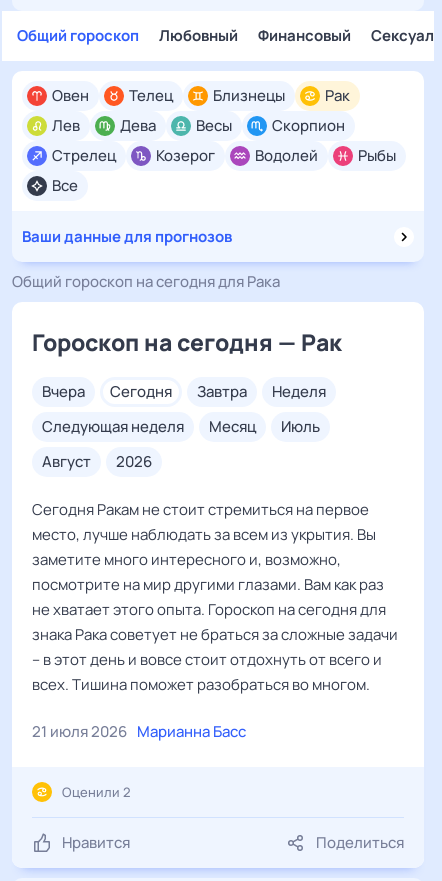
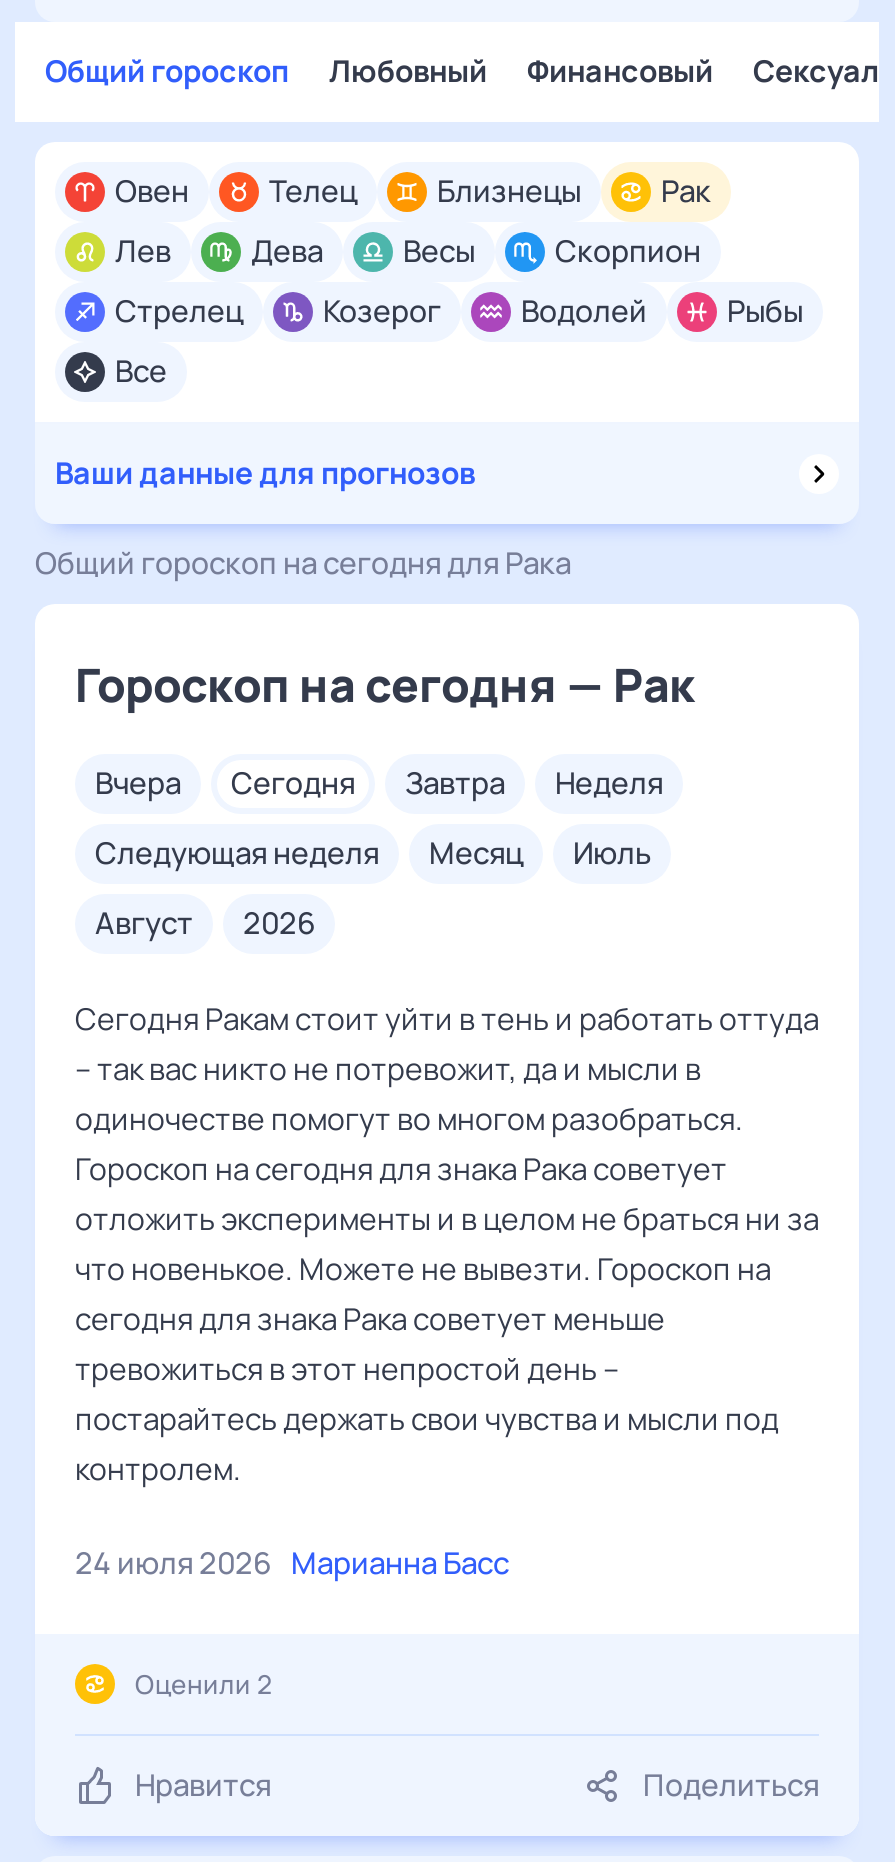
- Сегодня Ракам не стоит стремиться на первое
- место, лучше наблюдать за всем из укрытия. Вы
- заметите много интересного и, возможно,
- посмотрите на мир другими глазами. Вам как раз
- не хватает этого опыта. Гороскоп на сегодня для
- знака Рака советует не браться за сложные задачи
- – в этот день и вовсе стоит отдохнуть от всего и
- всех. Тишина поможет разобраться во многом.
+ Сегодня Ракам стоит уйти в тень и работать оттуда
+ – так вас никто не потревожит, да и мысли в
+ одиночестве помогут во многом разобраться.
+ Гороскоп на сегодня для знака Рака советует
+ отложить эксперименты и в целом не браться ни за
+ что новенькое. Можете не вывезти. Гороскоп на
+ сегодня для знака Рака советует меньше
+ тревожиться в этот непростой день –
+ постарайтесь держать свои чувства и мысли под
+ контролем.

- 21 июля 2026 Марианна Басс
+ 24 июля 2026 Марианна Басс
